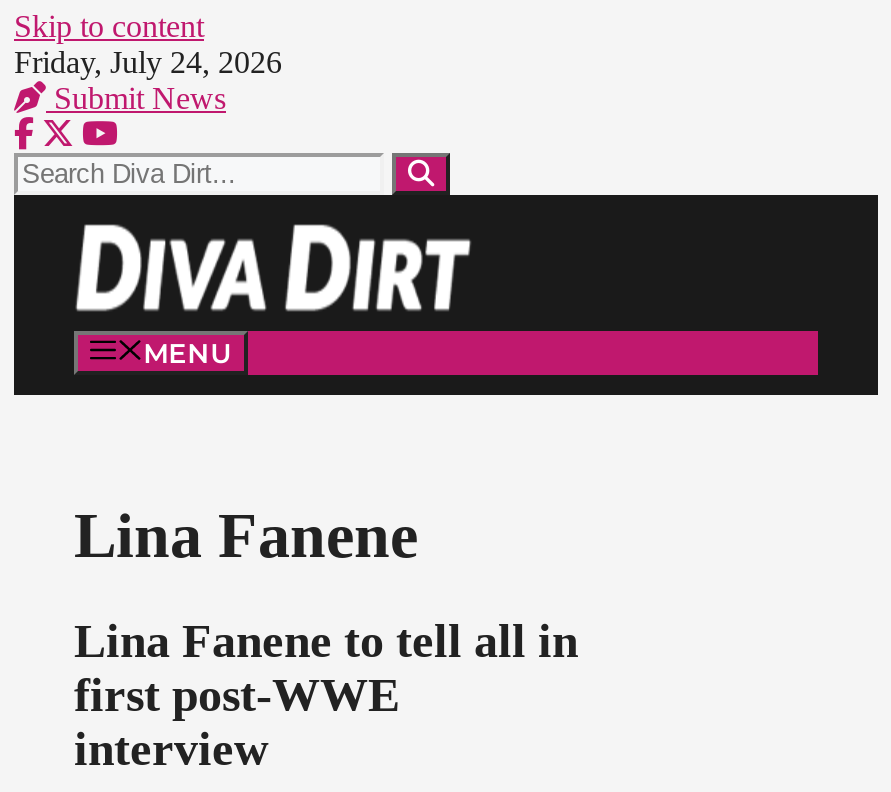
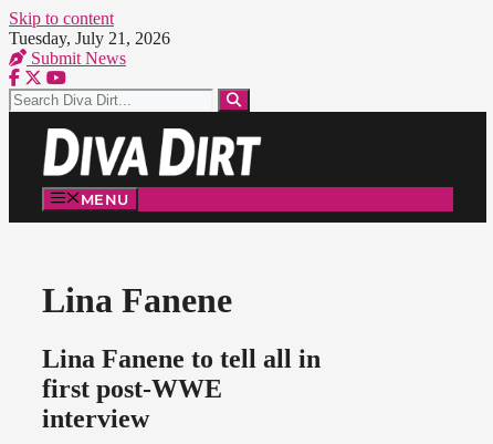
- Friday, July 24, 2026
+ Tuesday, July 21, 2026
